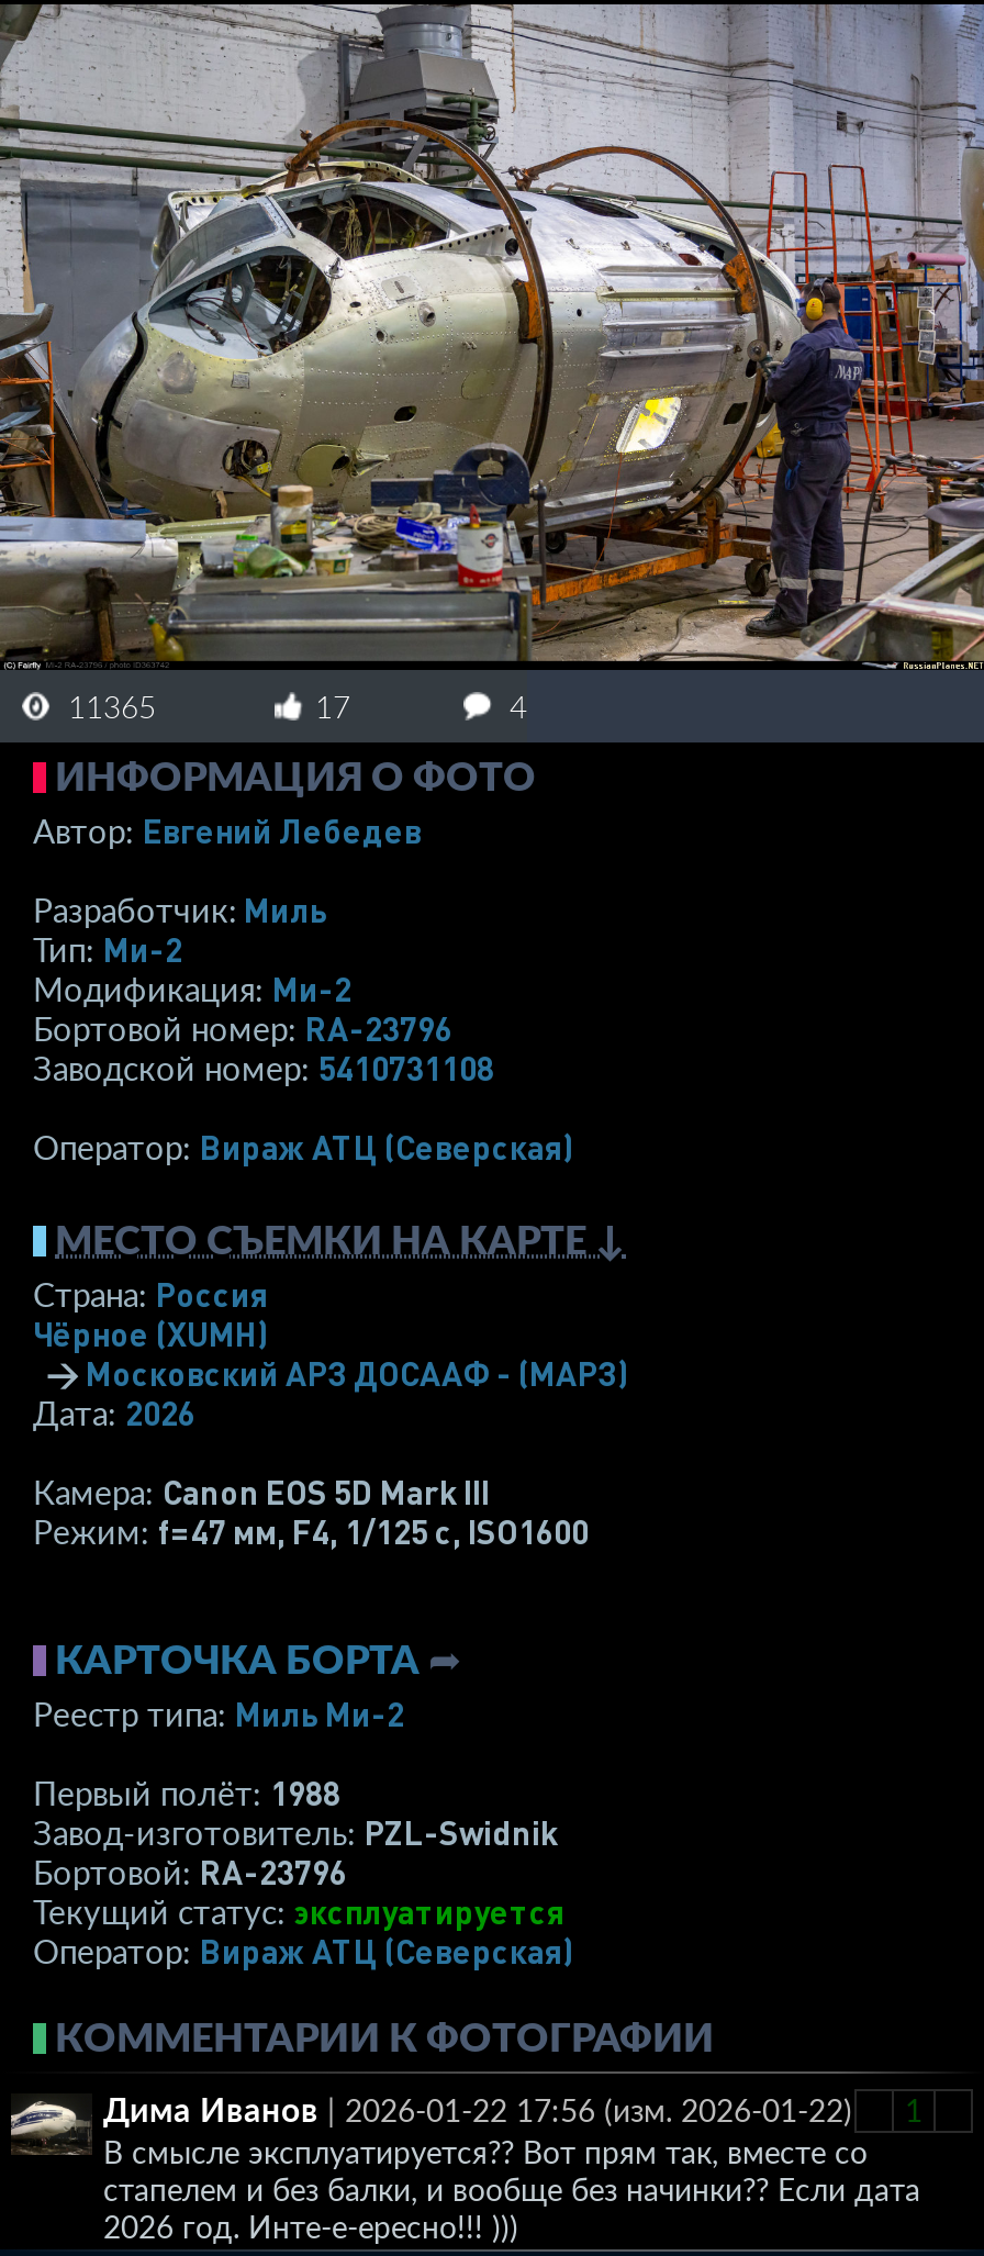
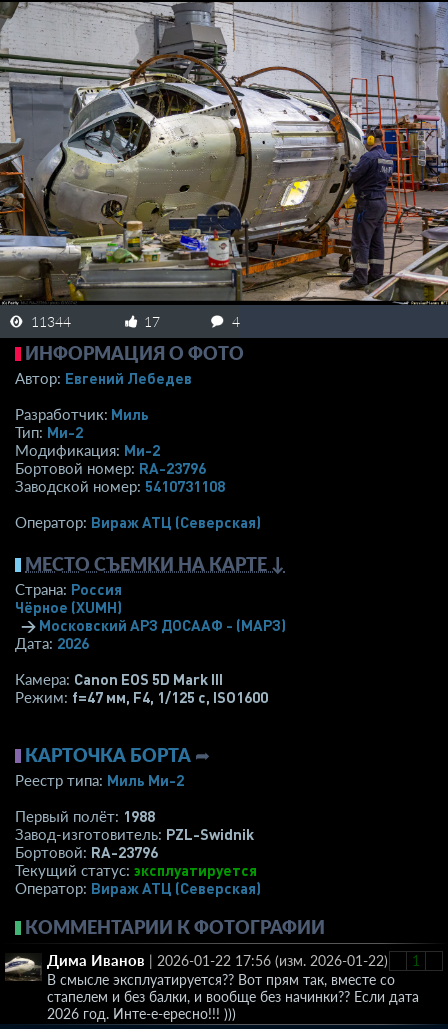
- 11365
+ 11344
